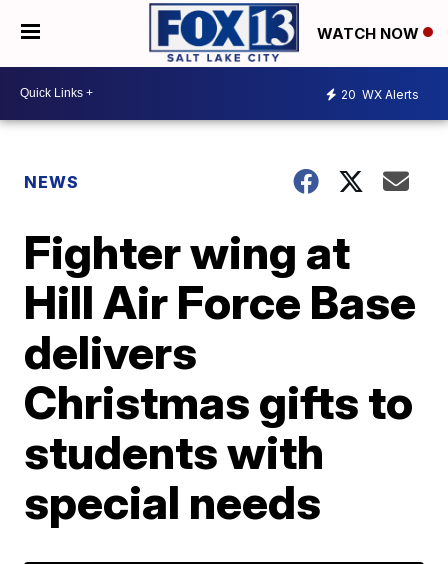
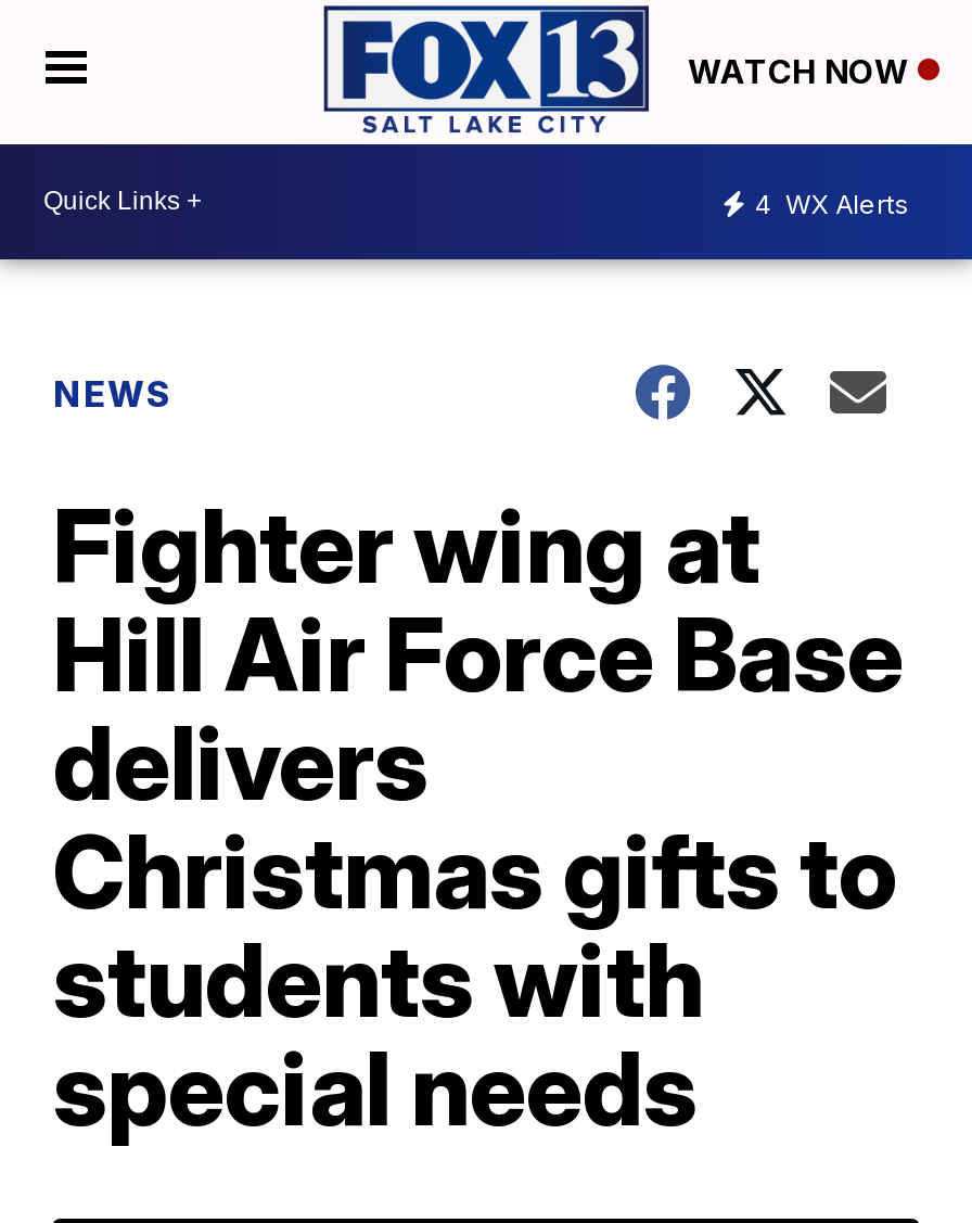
- 20 WX Alerts
+ 4 WX Alerts
